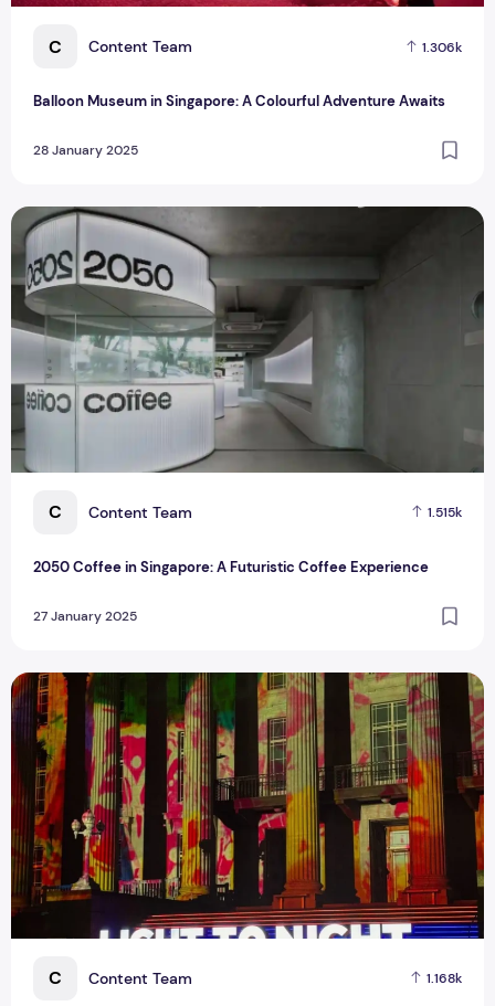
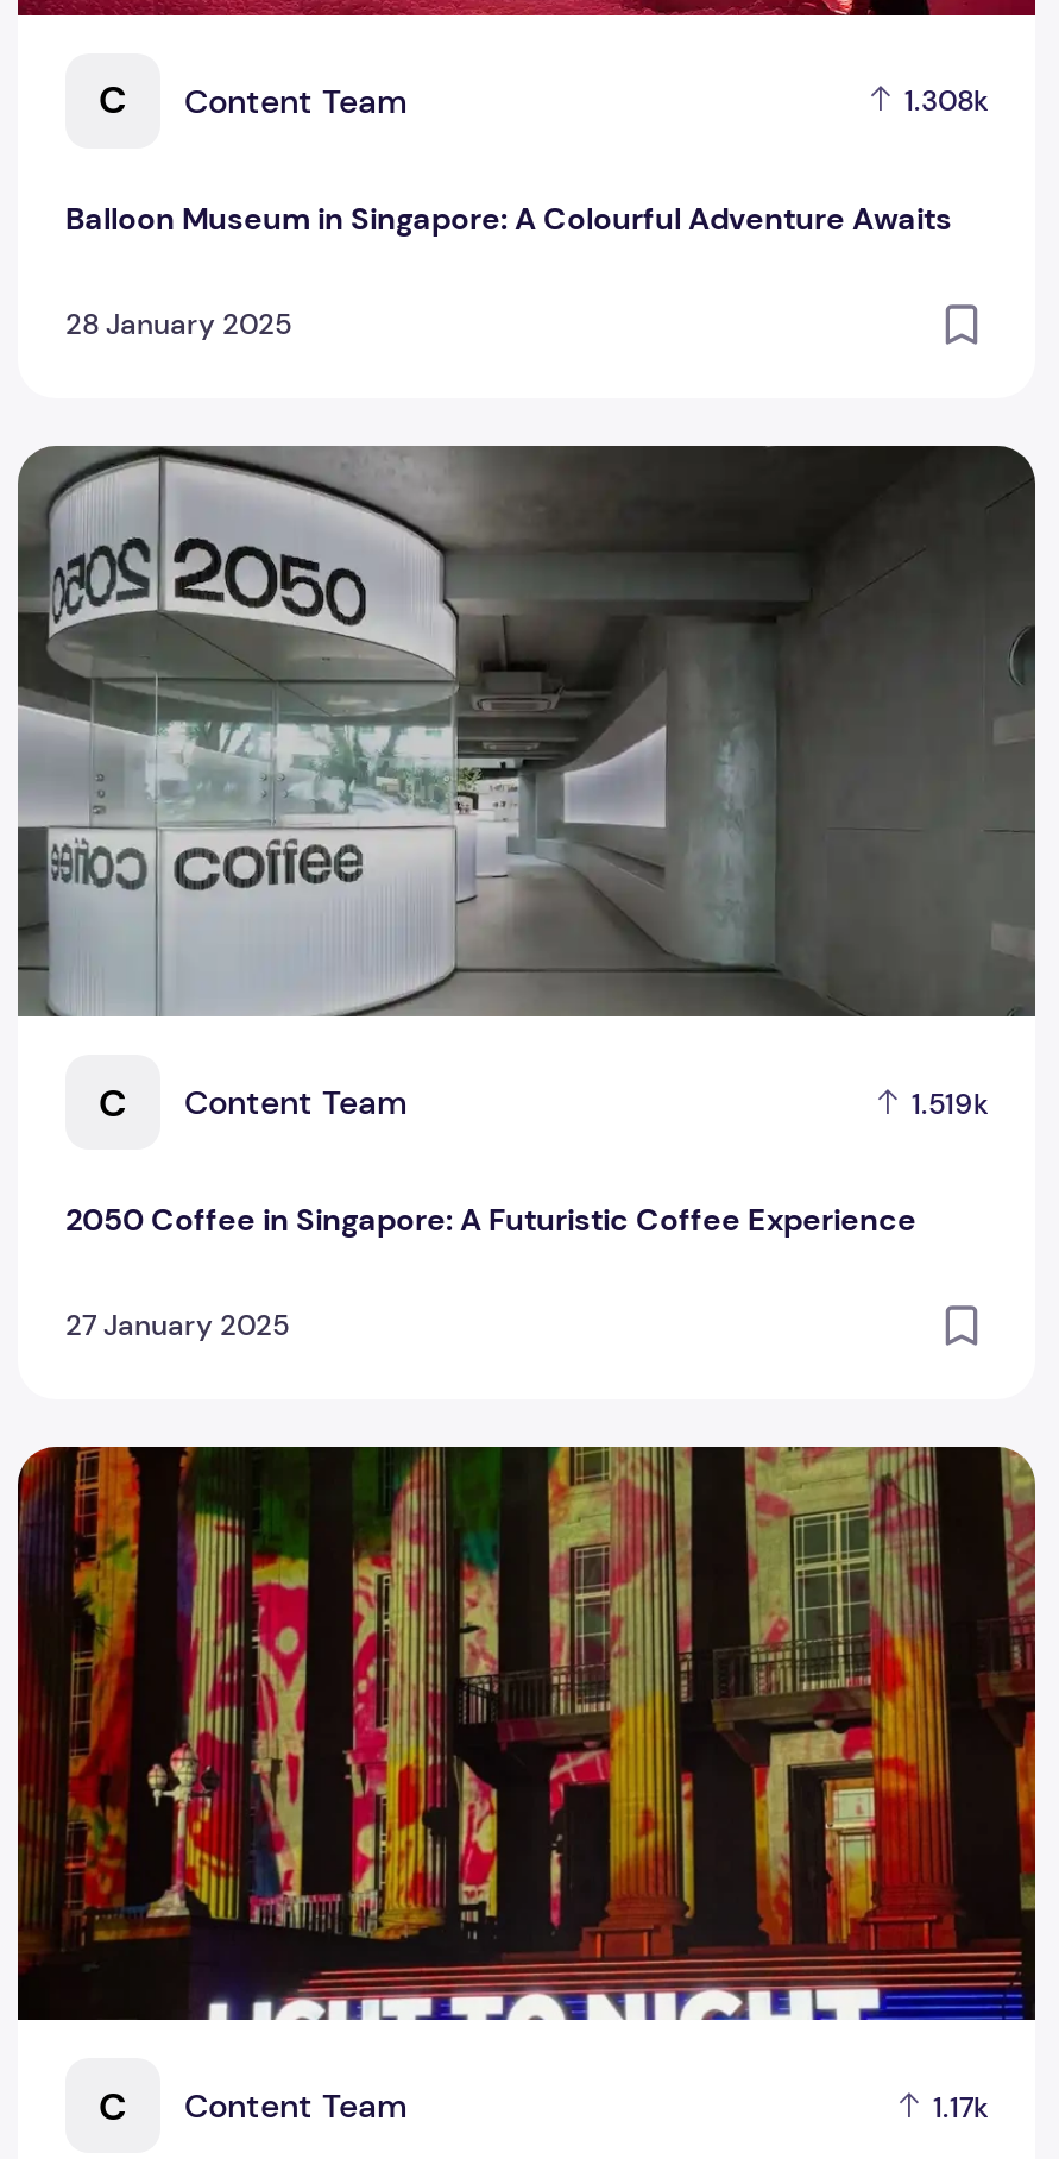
- 1.306k
+ 1.308k

- 1.515k
+ 1.519k

- 1.168k
+ 1.17k
